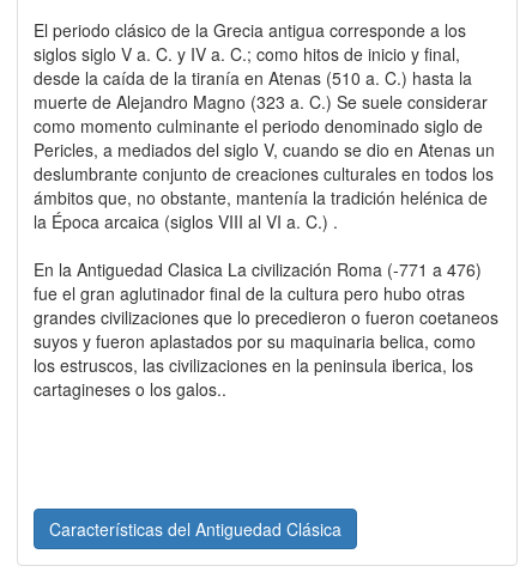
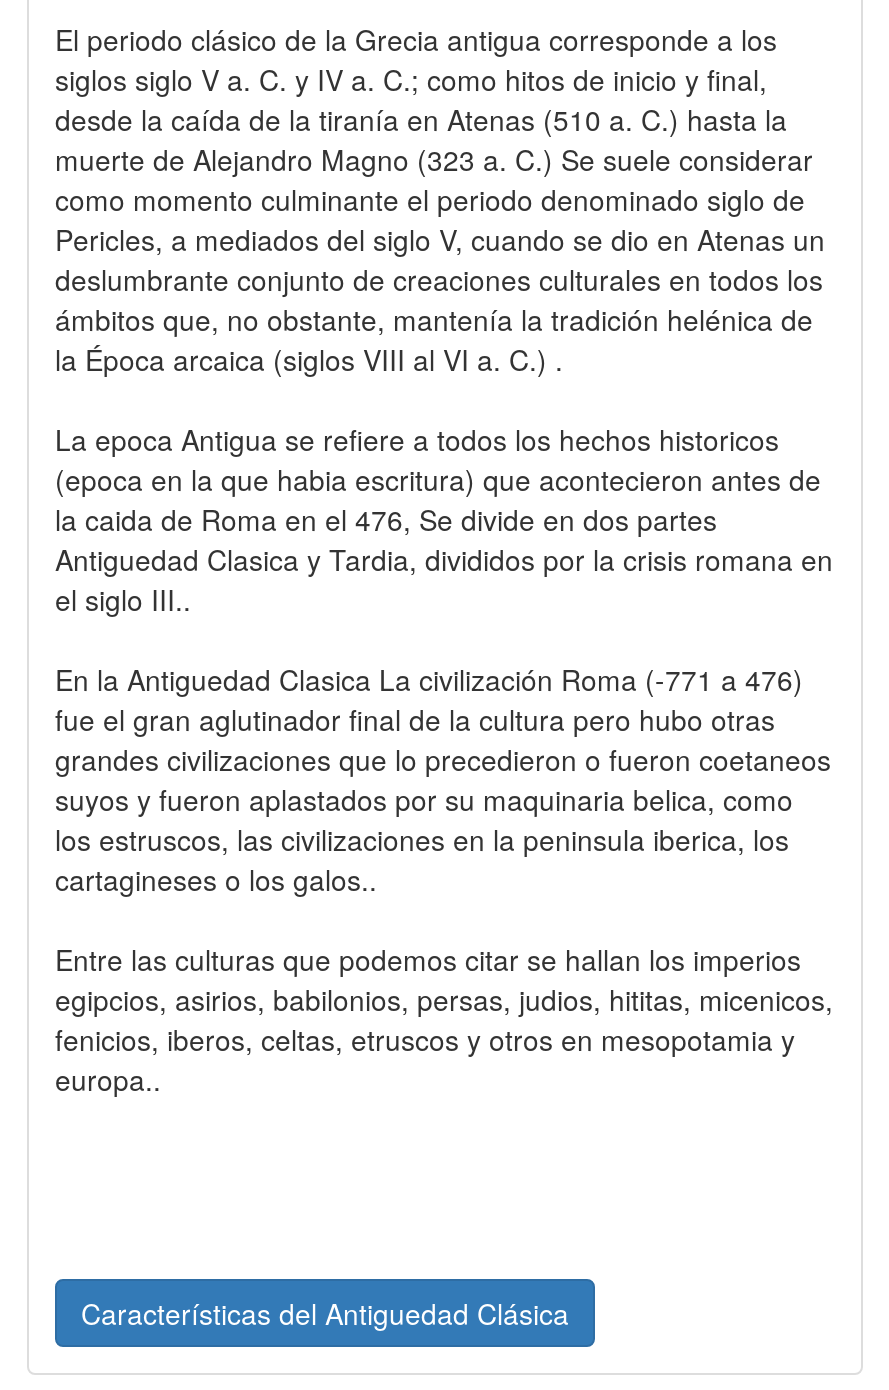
+ La epoca Antigua se refiere a todos los hechos historicos
+ (epoca en la que habia escritura) que acontecieron antes de
+ la caida de Roma en el 476, Se divide en dos partes
+ Antiguedad Clasica y Tardia, divididos por la crisis romana en
+ el siglo III..

+ Entre las culturas que podemos citar se hallan los imperios
+ egipcios, asirios, babilonios, persas, judios, hititas, micenicos,
+ fenicios, iberos, celtas, etruscos y otros en mesopotamia y
+ europa..
